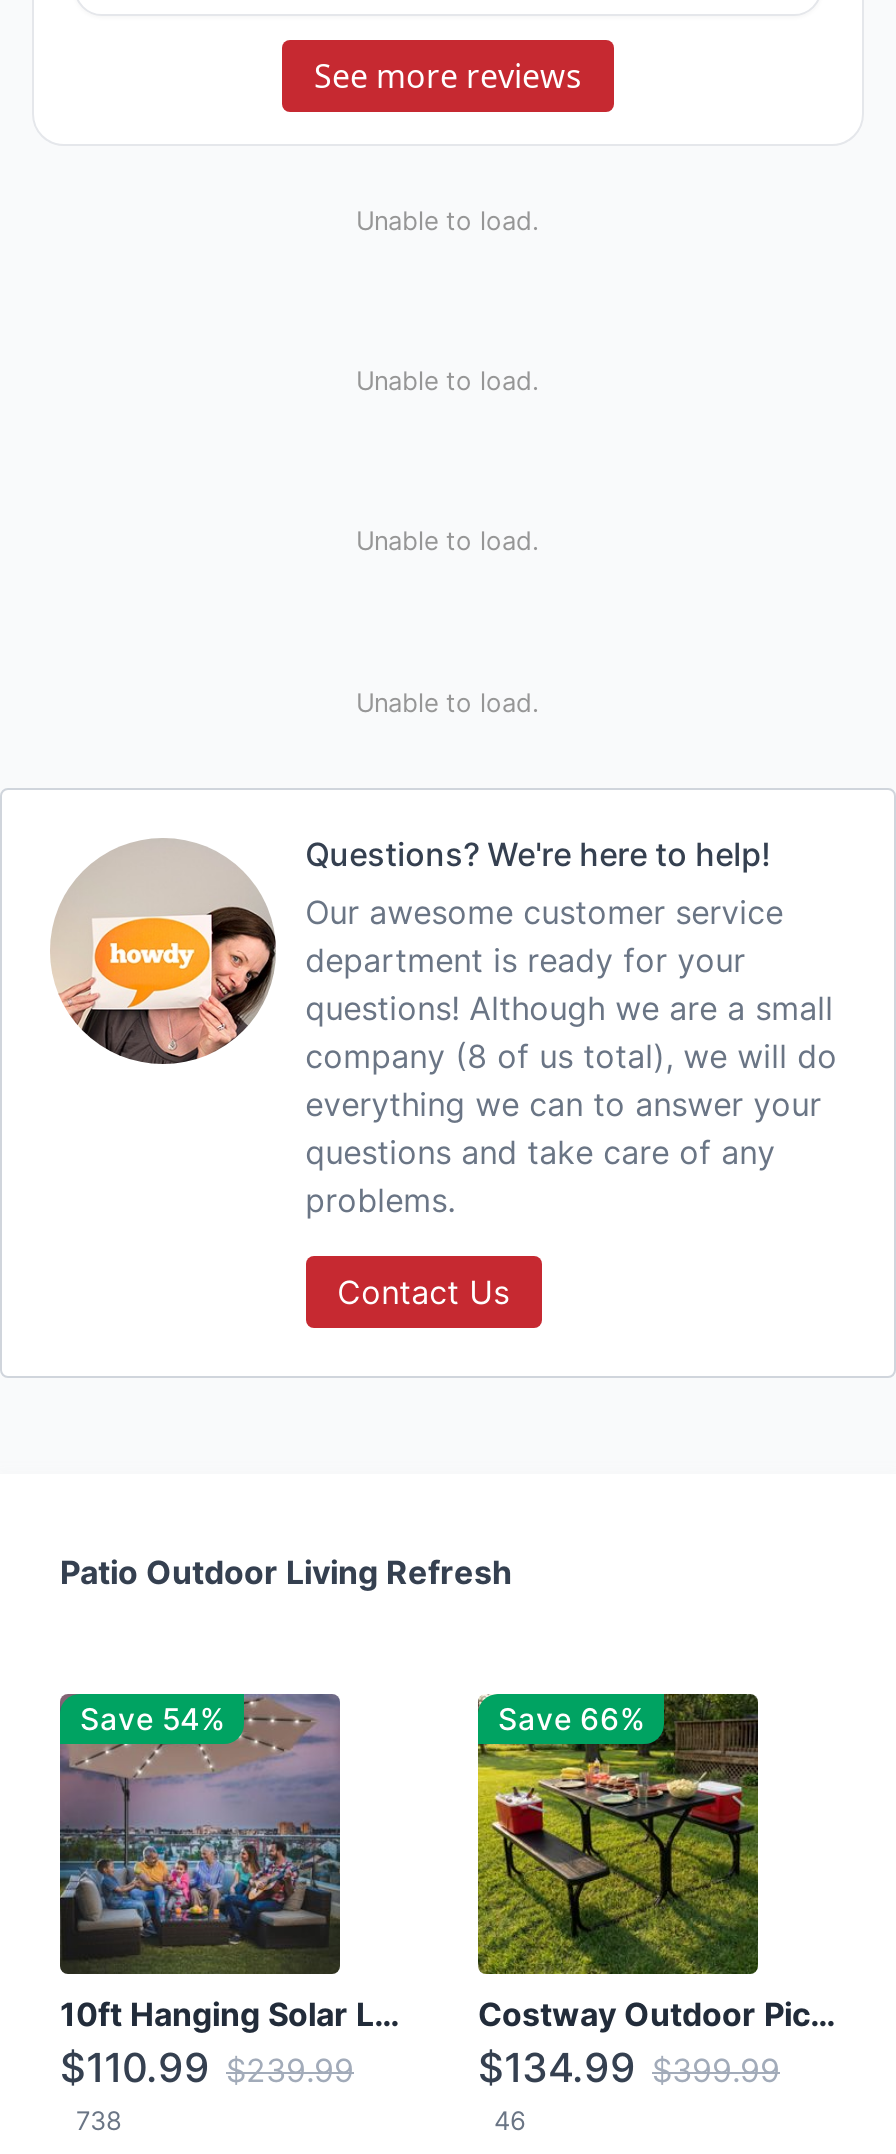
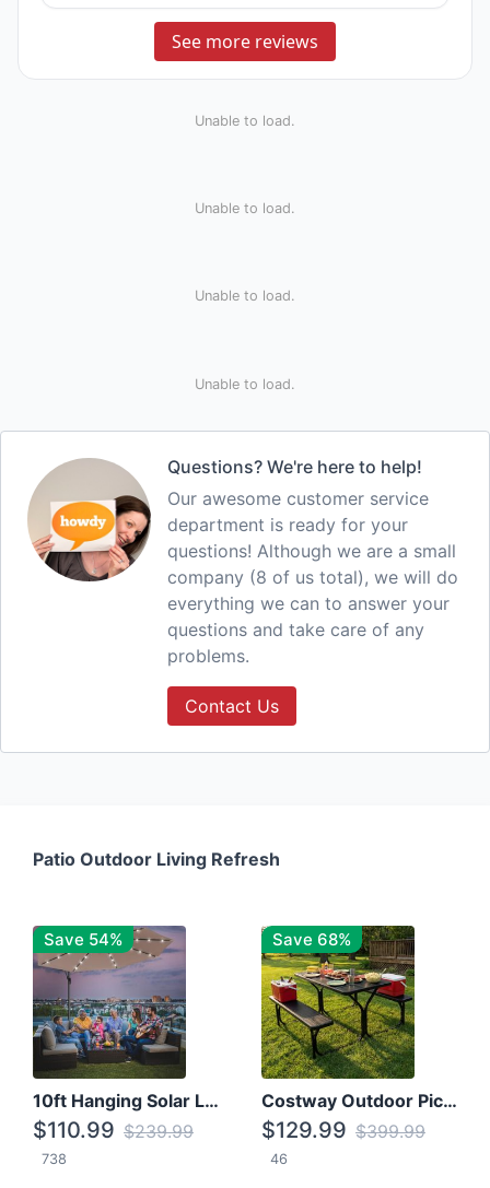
- Save 66%
+ Save 68%

- $134.99 $399.99
+ $129.99 $399.99
